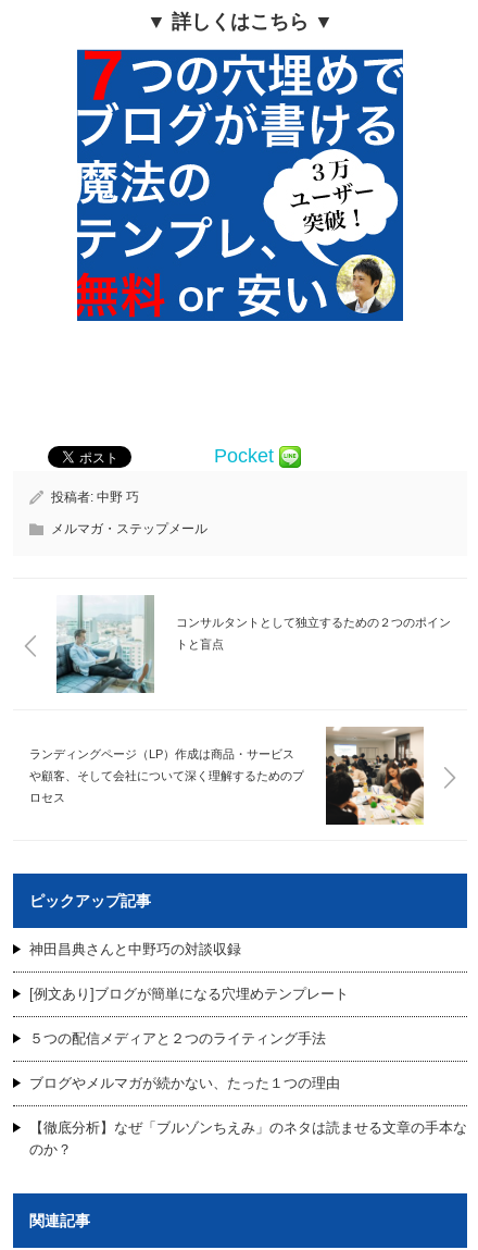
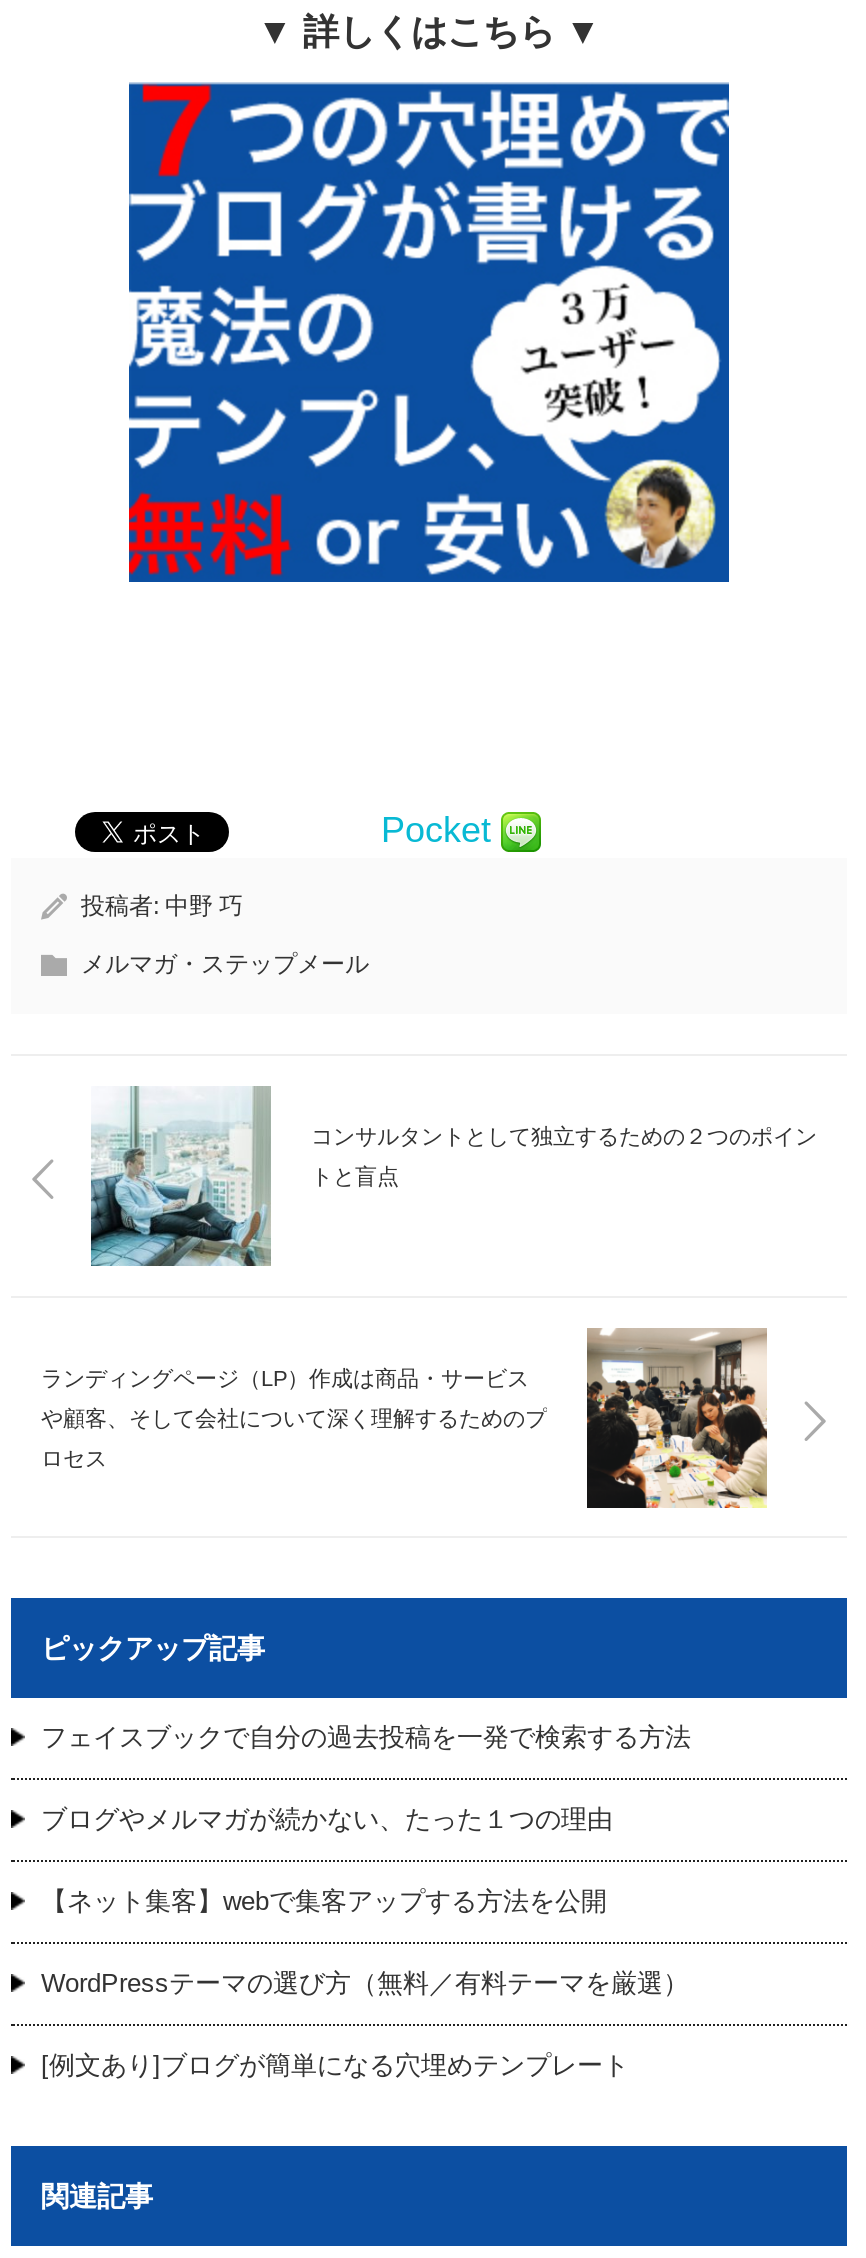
- 神田昌典さんと中野巧の対談収録
+ フェイスブックで自分の過去投稿を一発で検索する方法
+ 【ネット集客】webで集客アップする方法を公開
+ WordPressテーマの選び方（無料／有料テーマを厳選）

moved down: [例文あり]ブログが簡単になる穴埋めテンプレート

- ５つの配信メディアと２つのライティング手法
- 【徹底分析】なぜ「ブルゾンちえみ」のネタは読ませる文章の手本な
- のか？

moved up: ブログやメルマガが続かない、たった１つの理由
